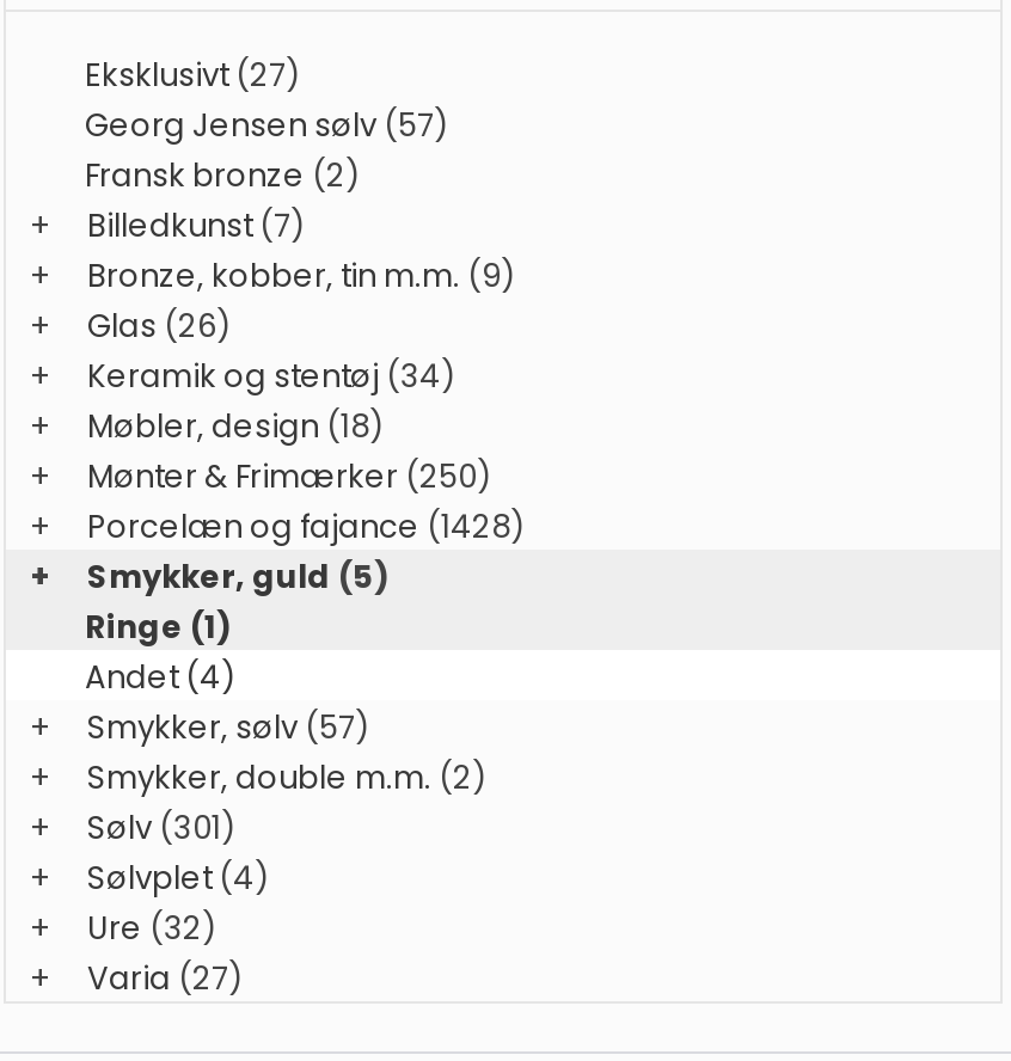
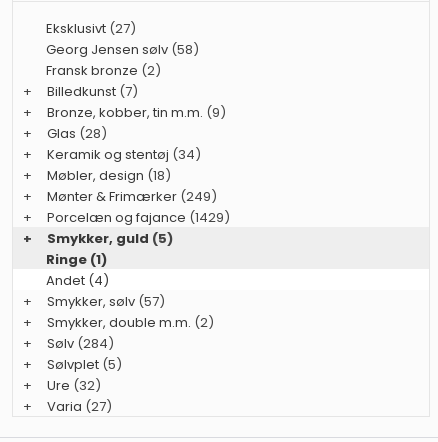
- Georg Jensen sølv (57)
+ Georg Jensen sølv (58)

- Glas (26)
+ Glas (28)

- Mønter & Frimærker (250)
+ Mønter & Frimærker (249)

- Porcelæn og fajance (1428)
+ Porcelæn og fajance (1429)

- Sølv (301)
+ Sølv (284)

- Sølvplet (4)
+ Sølvplet (5)
